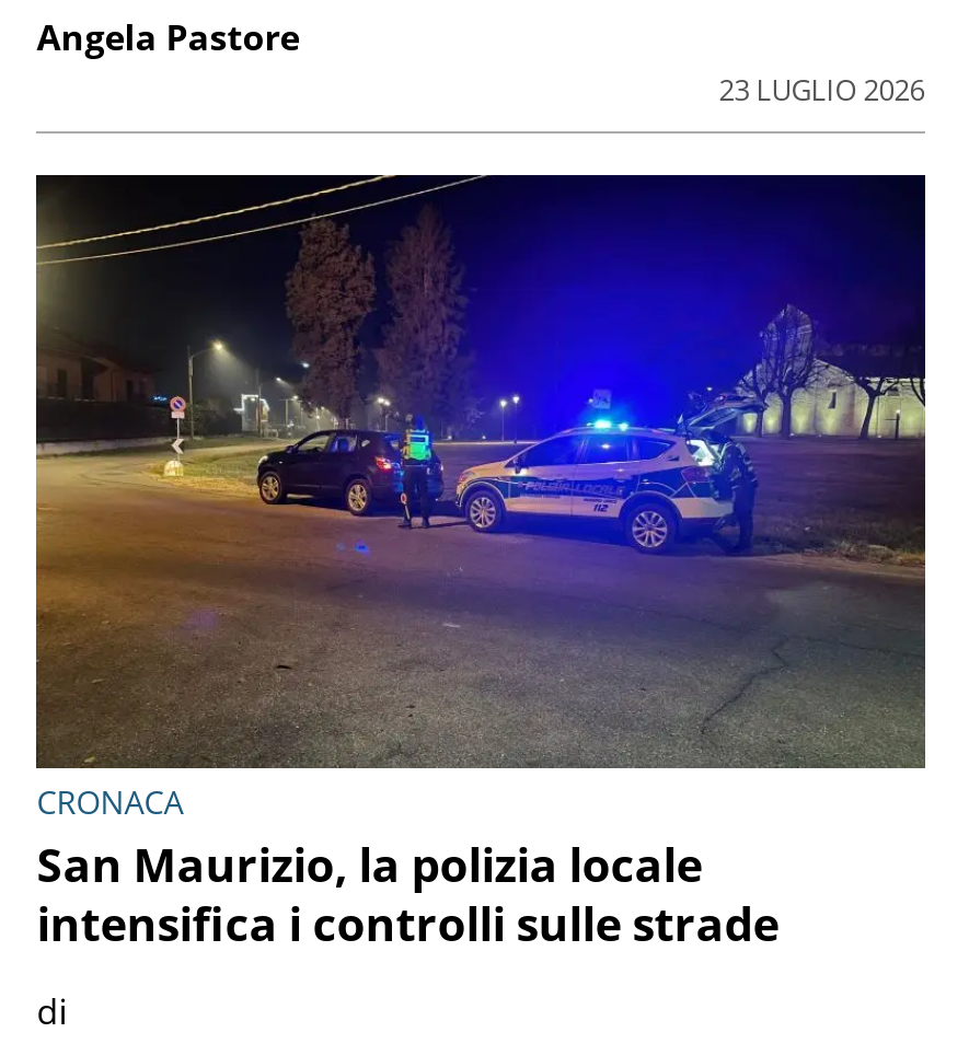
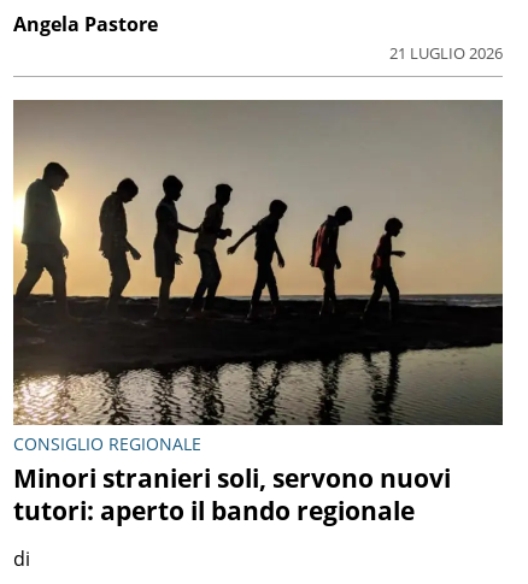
- 23 LUGLIO 2026
+ 21 LUGLIO 2026

- [image]
- CRONACA
- San Maurizio, la polizia locale
- intensifica i controlli sulle strade
+ [image]
+ CONSIGLIO REGIONALE
+ Minori stranieri soli, servono nuovi
+ tutori: aperto il bando regionale
